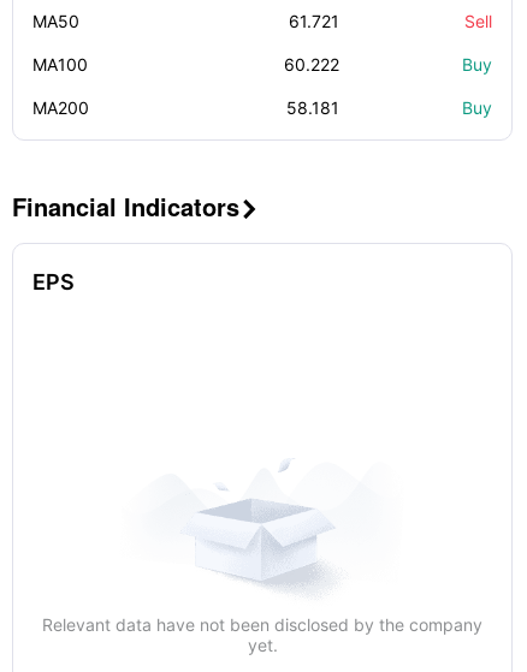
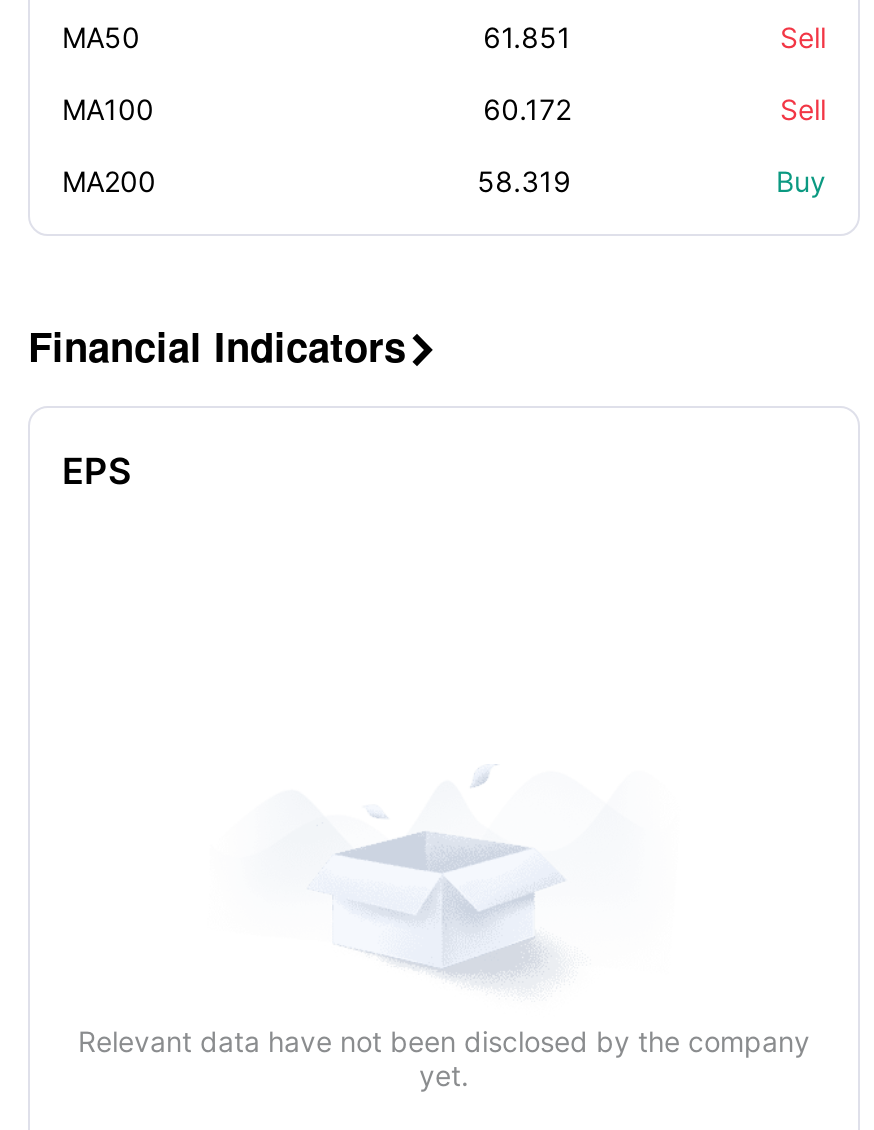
- 61.721
+ 61.851

- 60.222
- Buy
+ 60.172
+ Sell

- 58.181
+ 58.319
